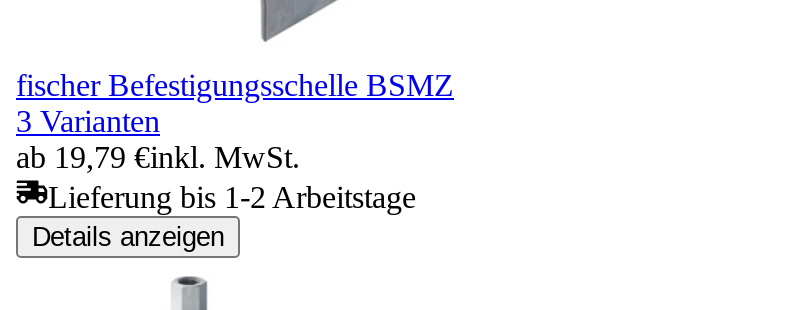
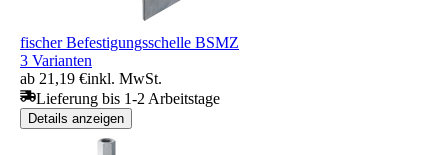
- ab 19,79 €inkl. MwSt.
+ ab 21,19 €inkl. MwSt.
